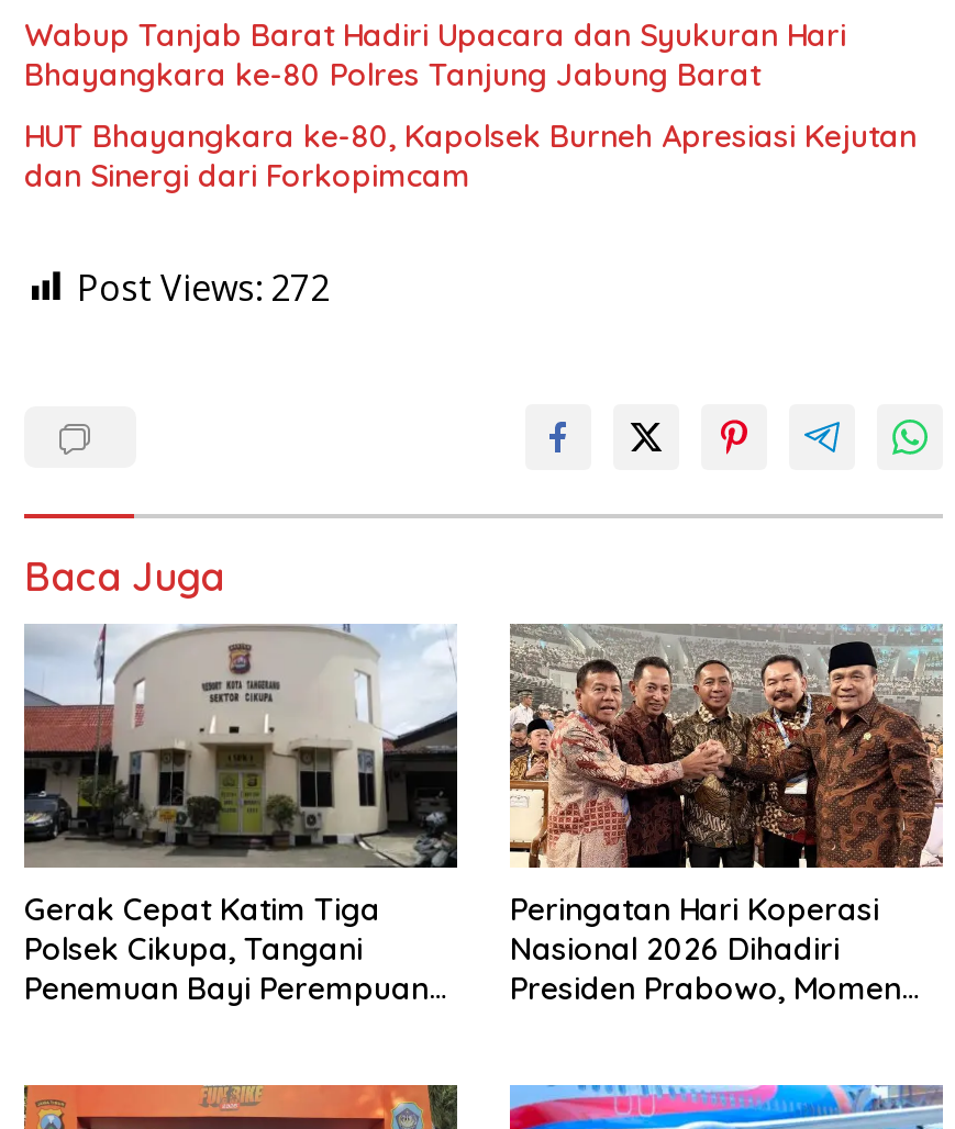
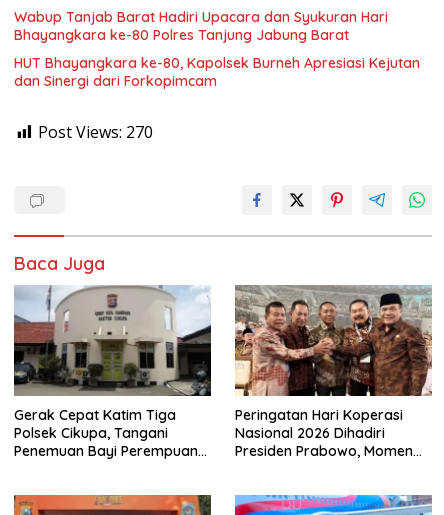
- Post Views: 272
+ Post Views: 270
